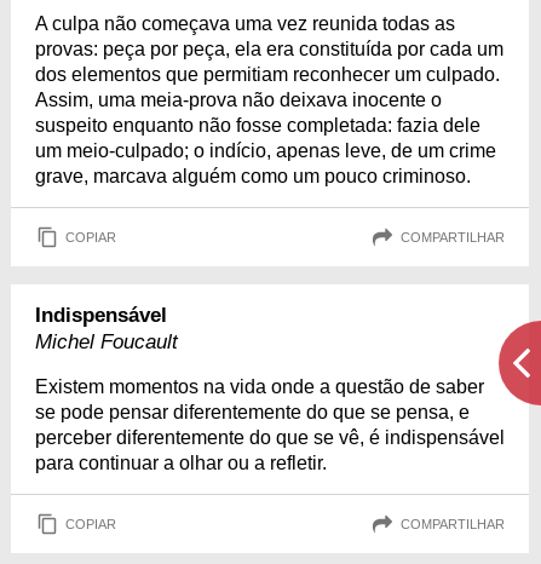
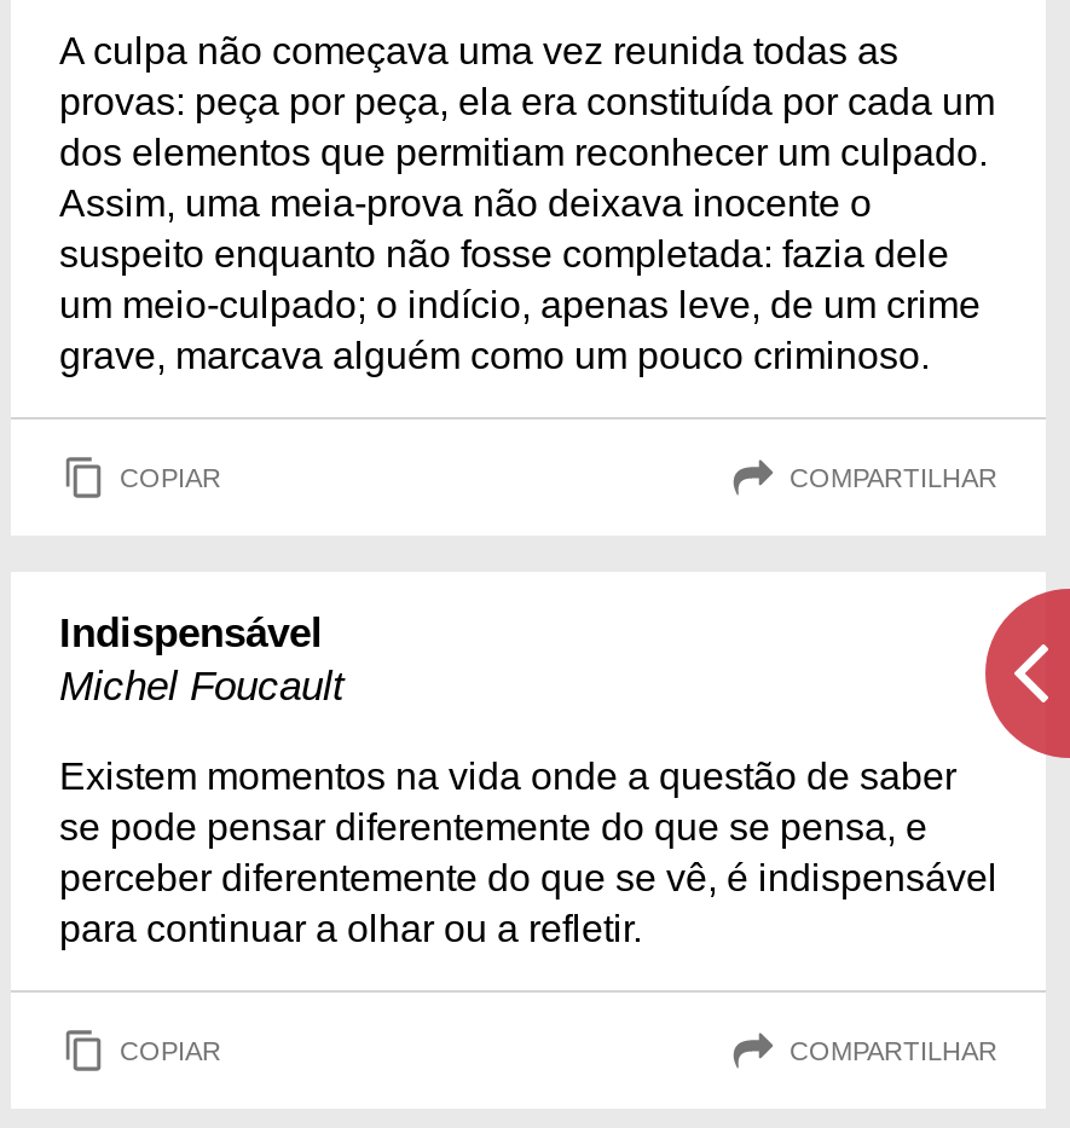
- [image]
+ [image]
